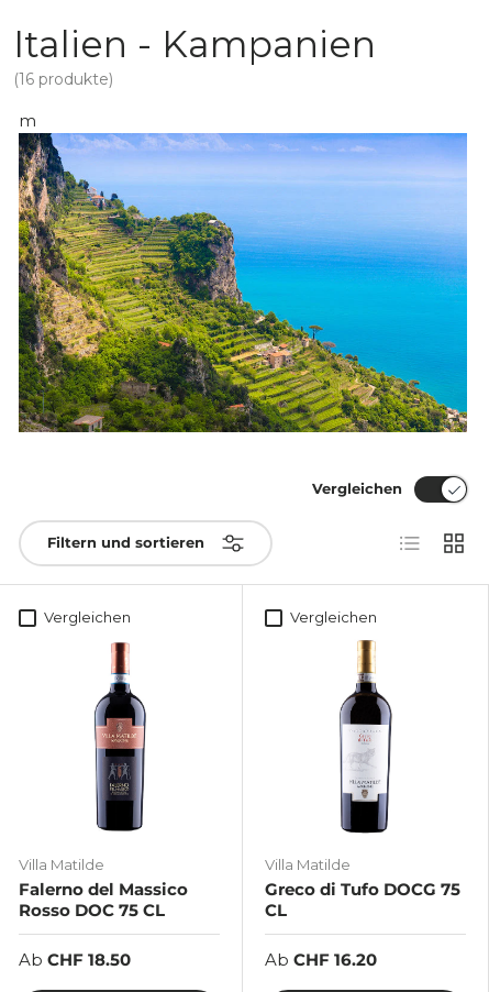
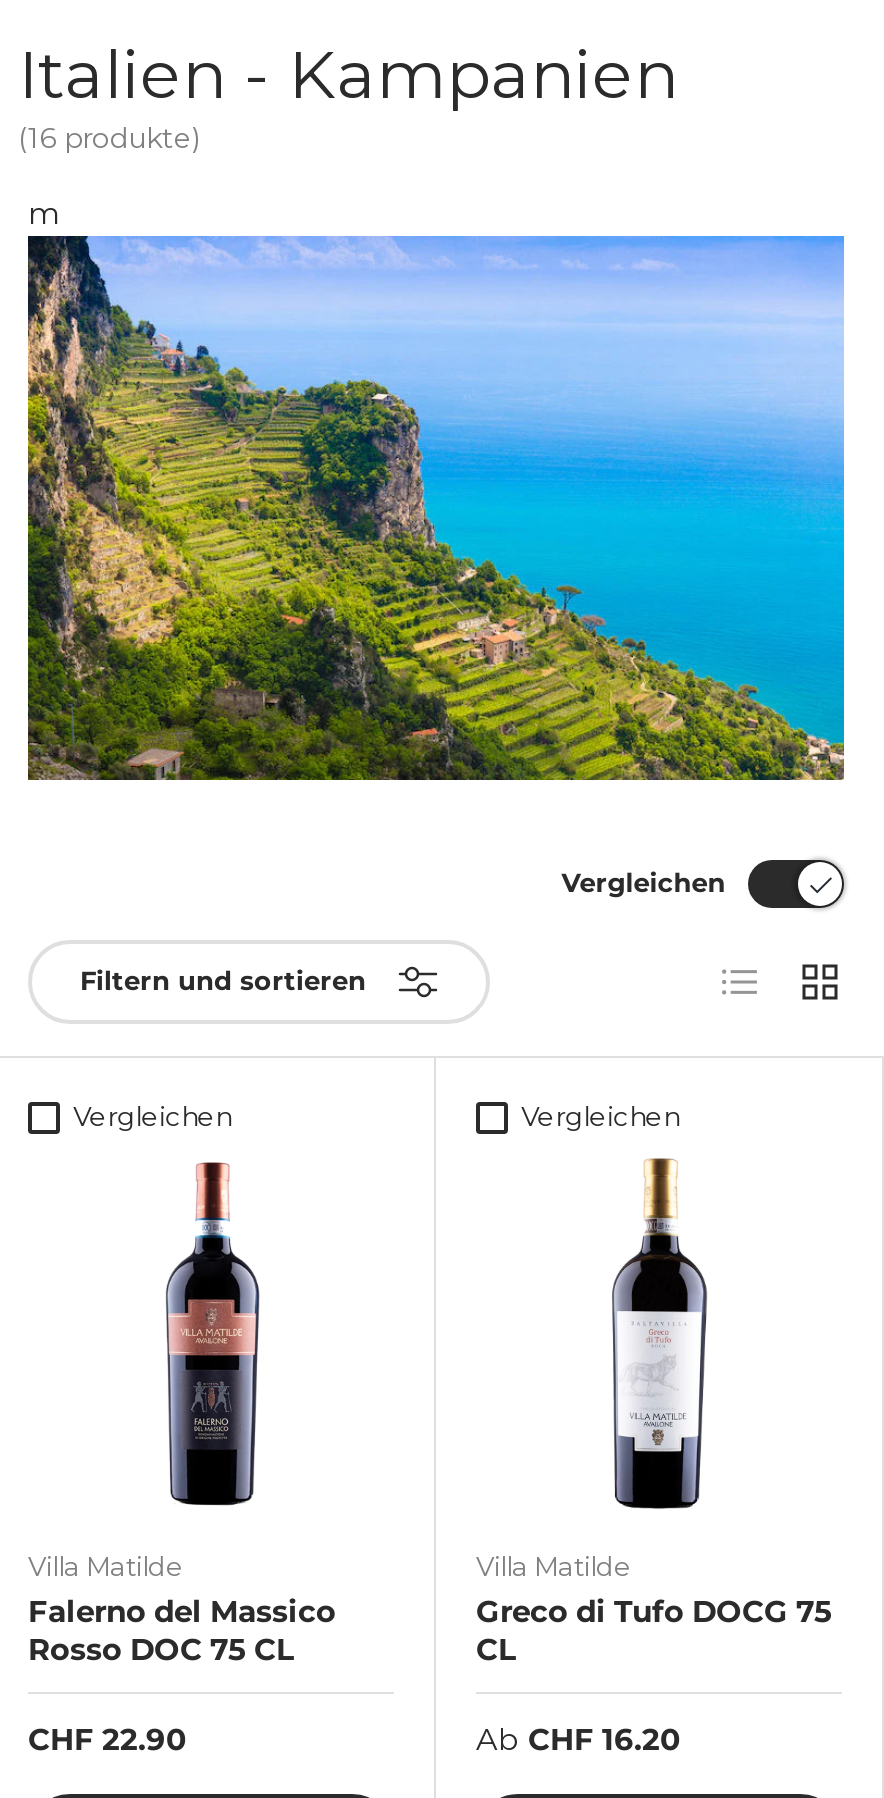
- Ab CHF 18.50
+ CHF 22.90
